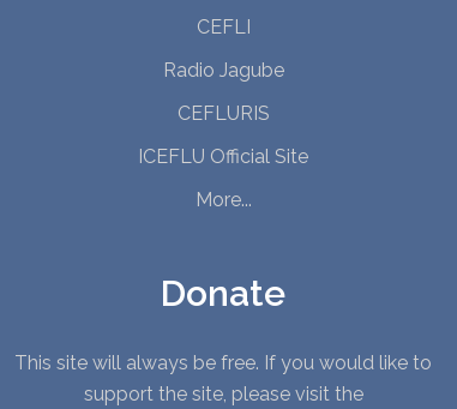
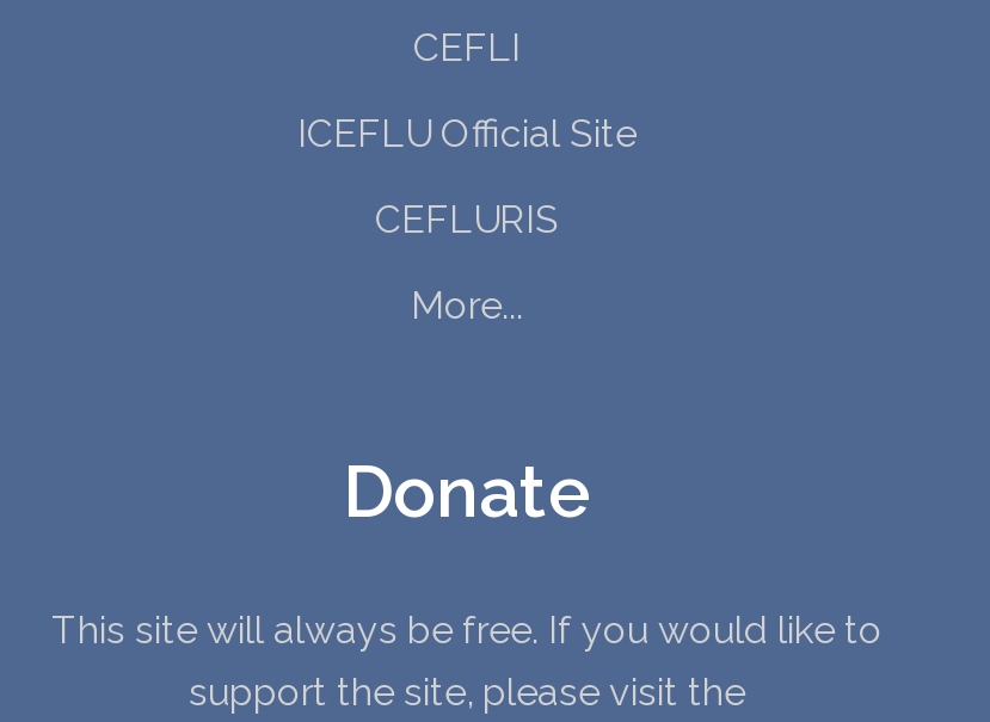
- Radio Jagube

moved up: ICEFLU Official Site
